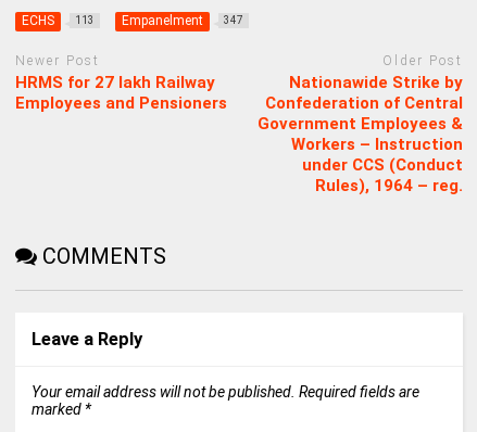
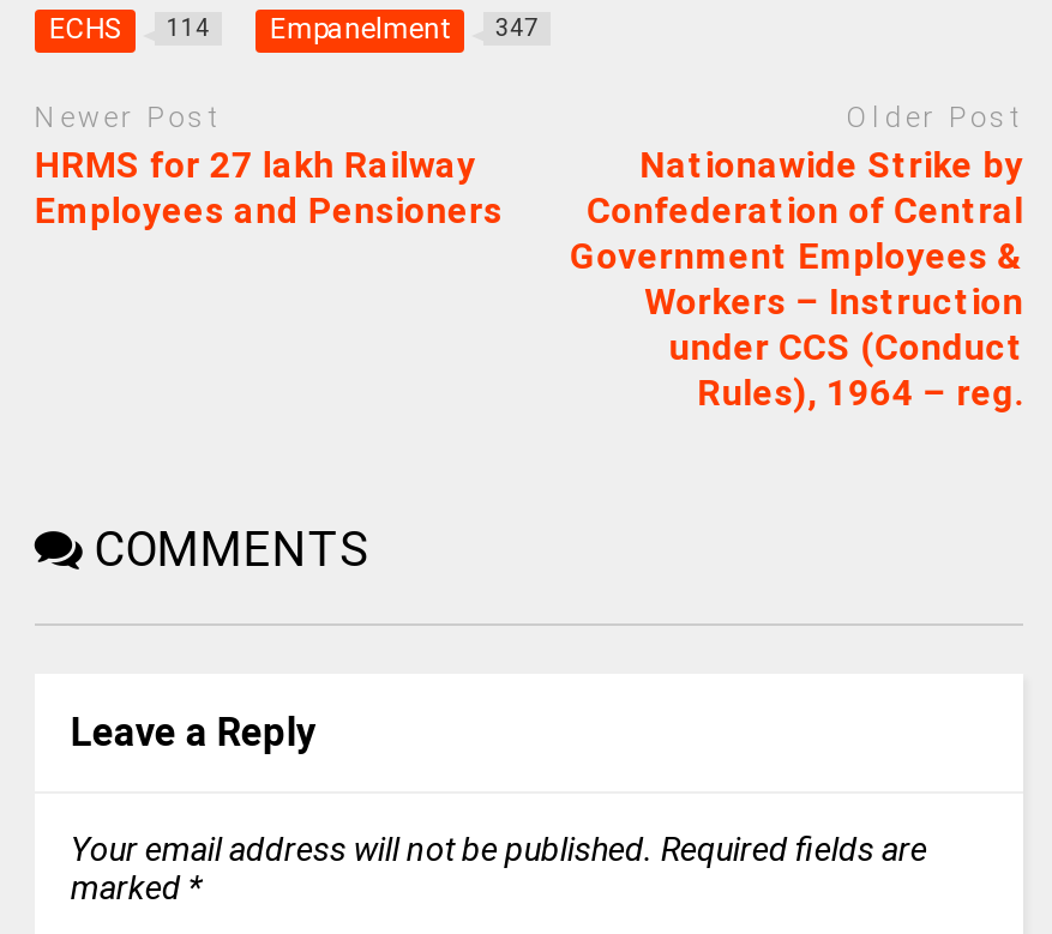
- ECHS 113
+ ECHS 114
